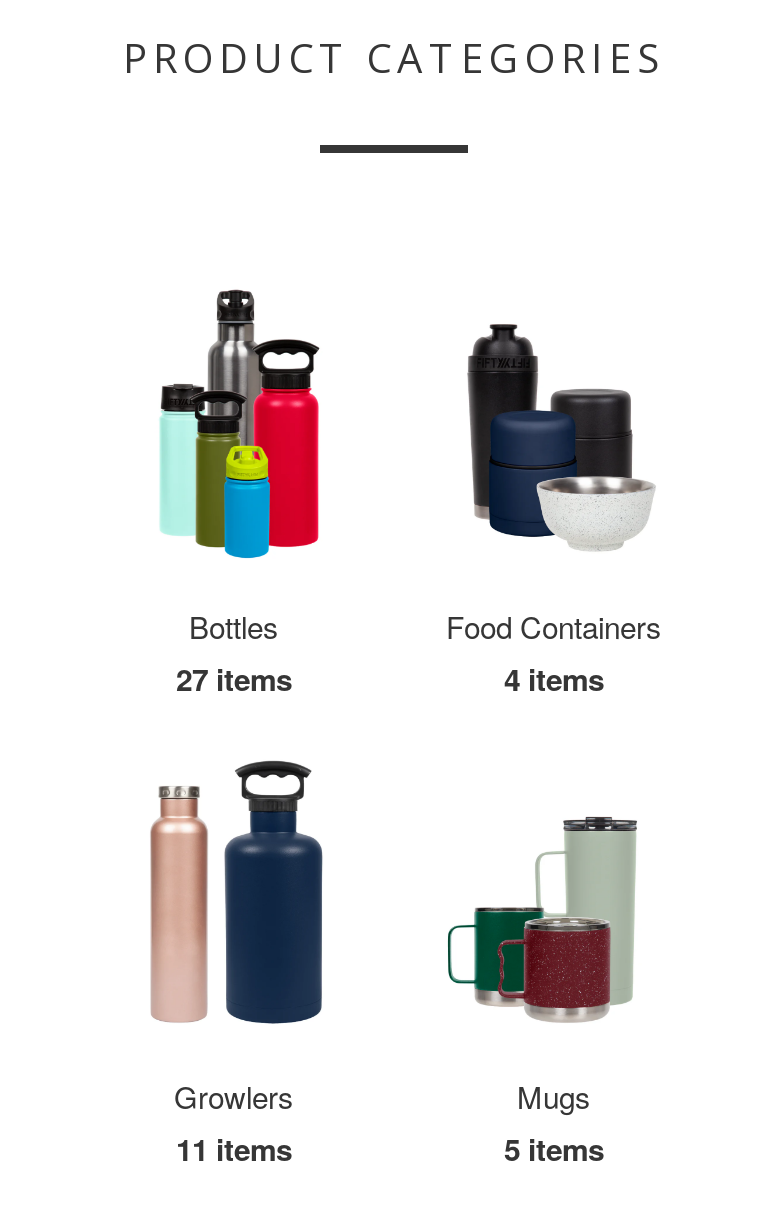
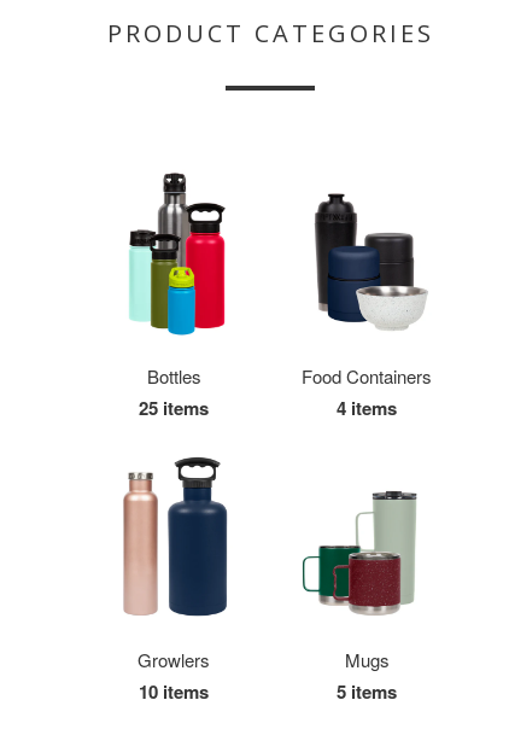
- 27 items
+ 25 items

- 11 items
+ 10 items
